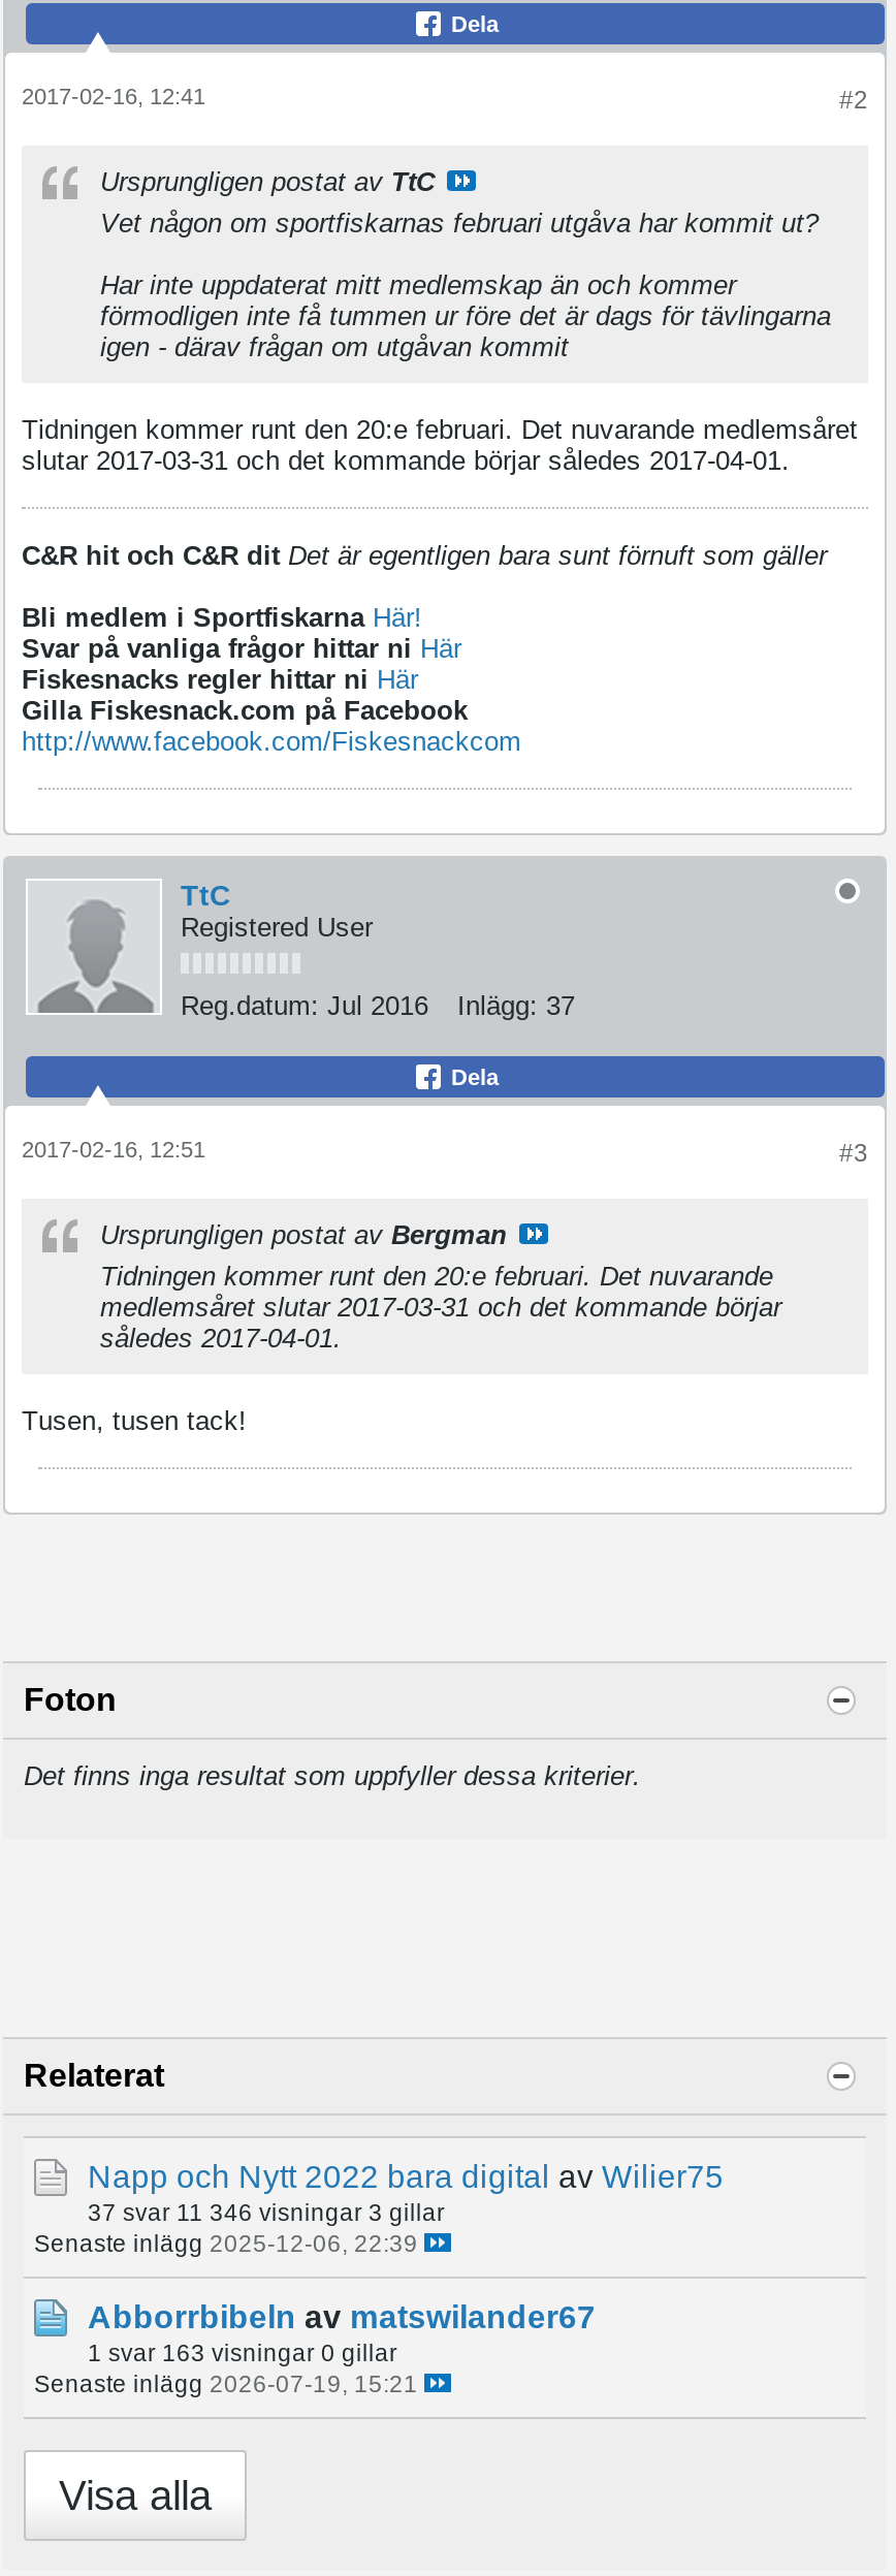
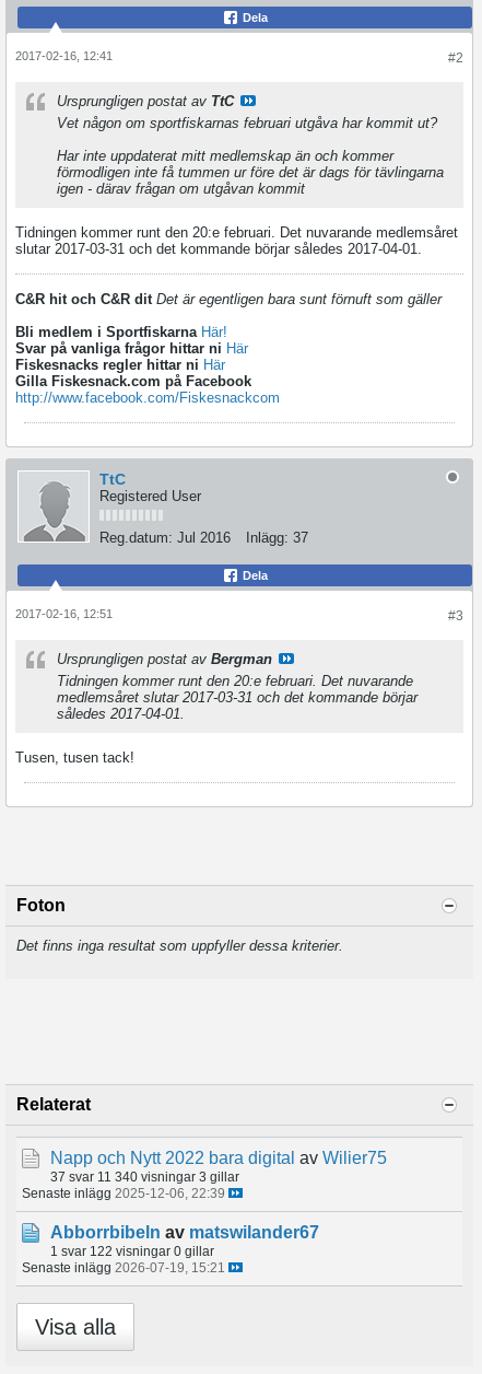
- 37 svar 11 346 visningar 3 gillar
+ 37 svar 11 340 visningar 3 gillar

- 1 svar 163 visningar 0 gillar
+ 1 svar 122 visningar 0 gillar
